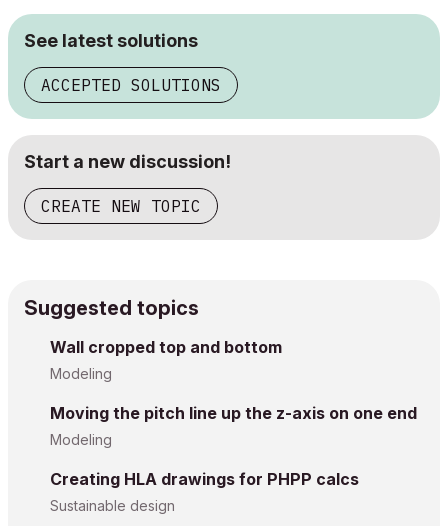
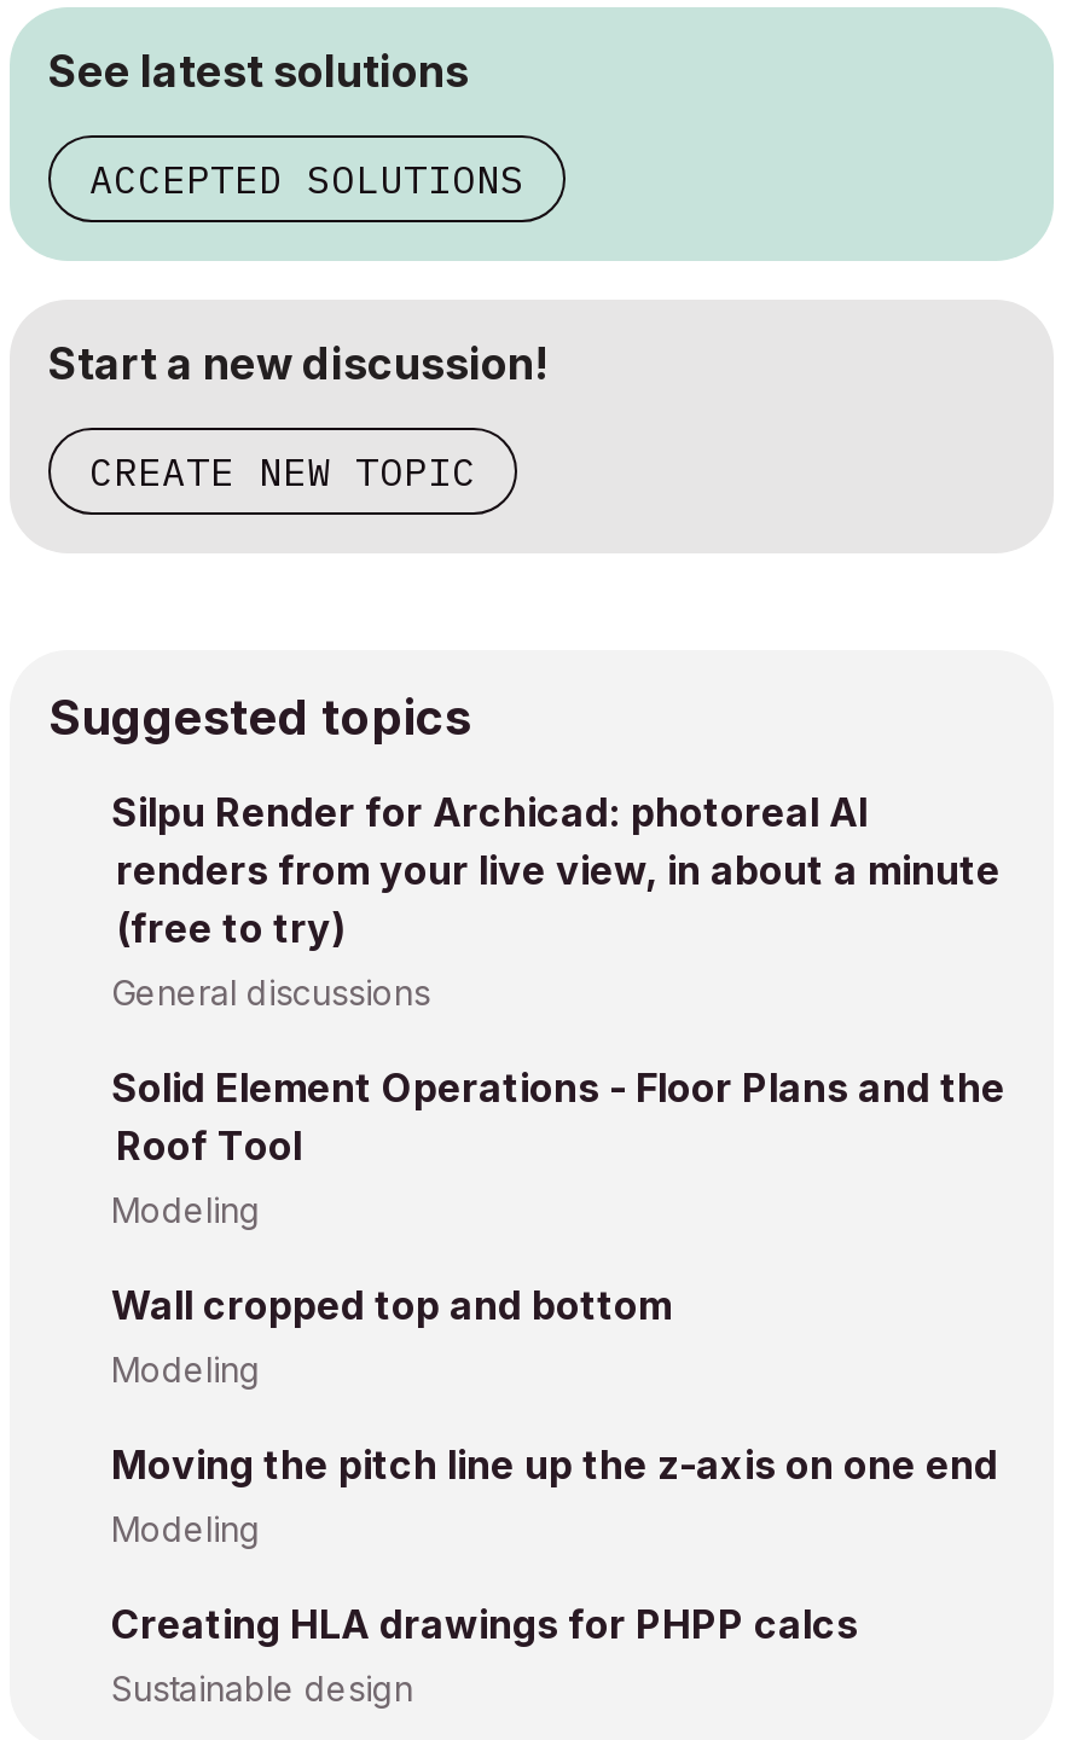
+ Silpu Render for Archicad: photoreal AI
+ renders from your live view, in about a minute
+ (free to try)
+ General discussions
+ Solid Element Operations - Floor Plans and the
+ Roof Tool
+ Modeling
